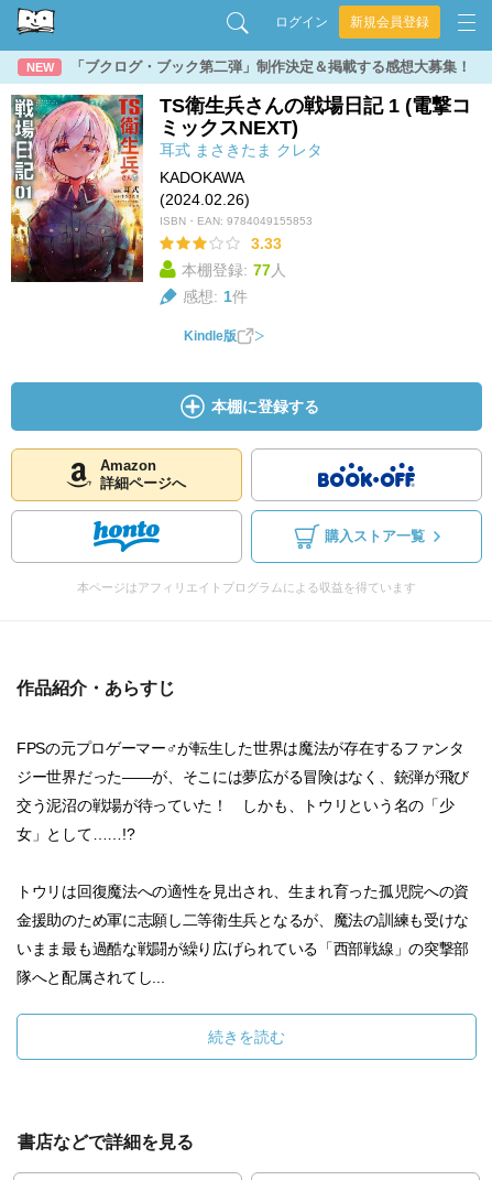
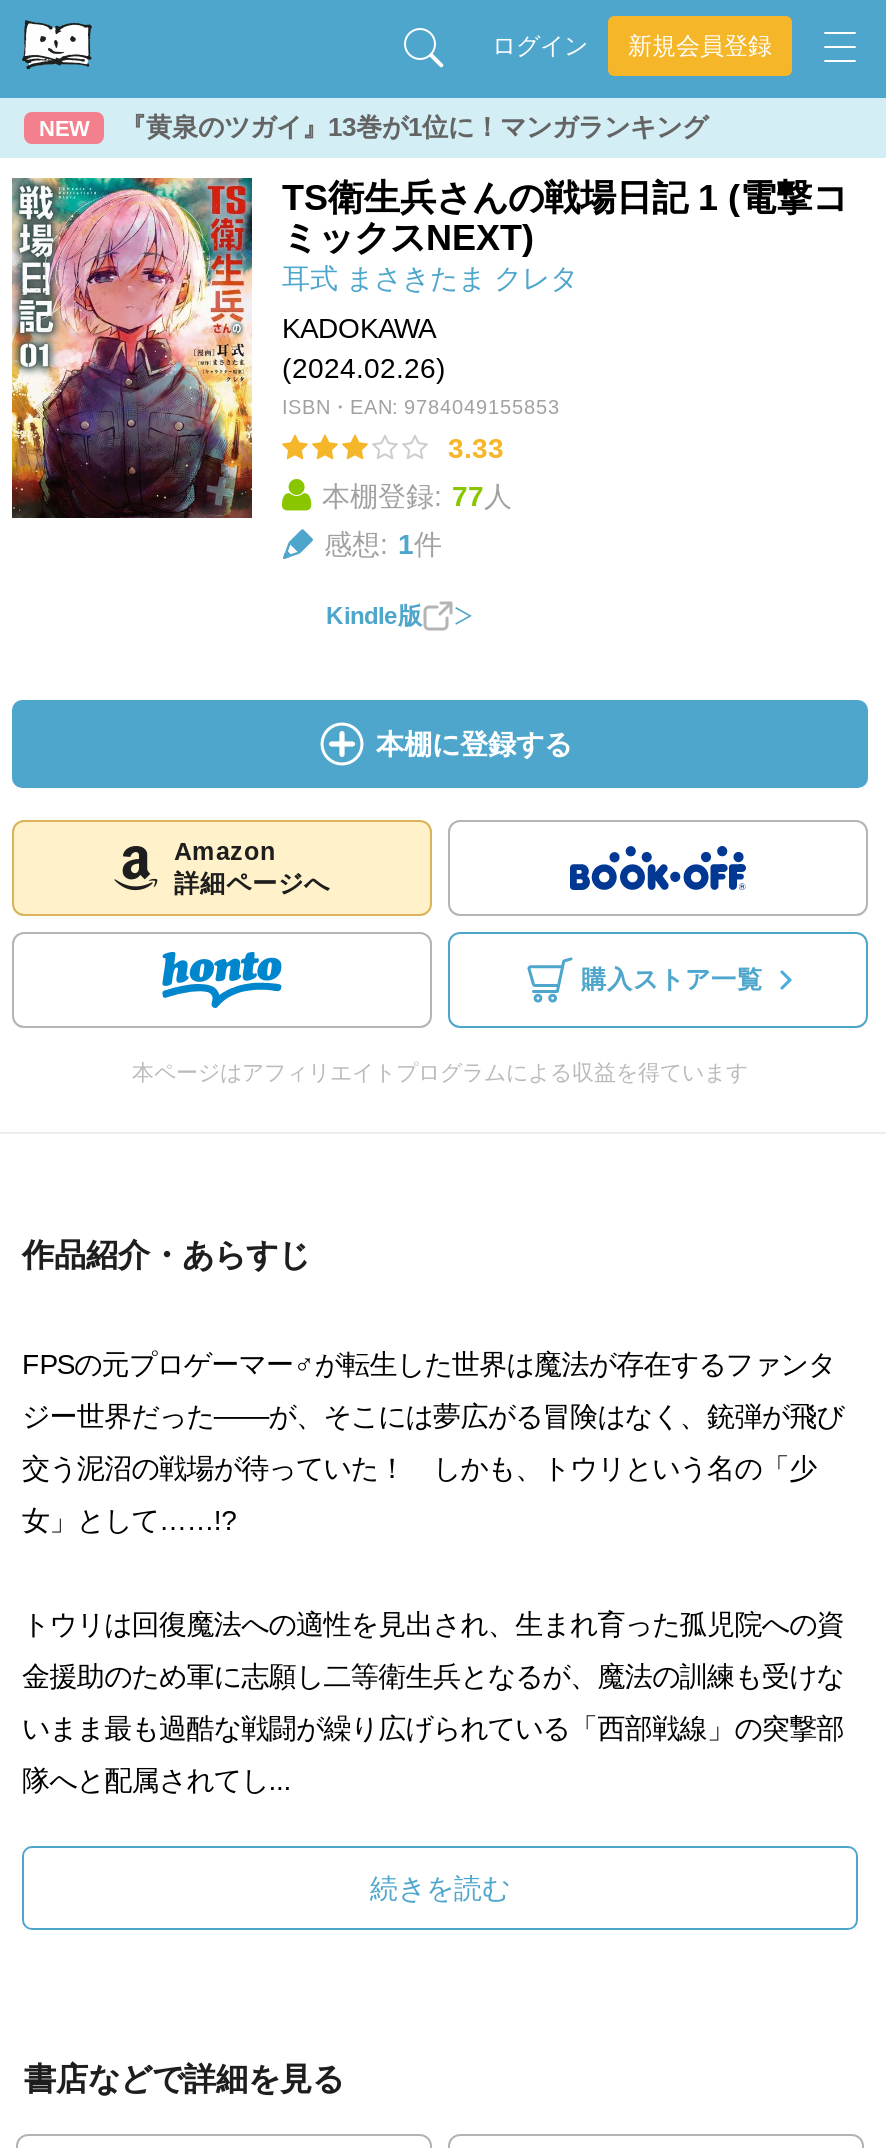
- 「ブクログ・ブック第二弾」制作決定＆掲載する感想大募集！
+ 『黄泉のツガイ』13巻が1位に！マンガランキング
